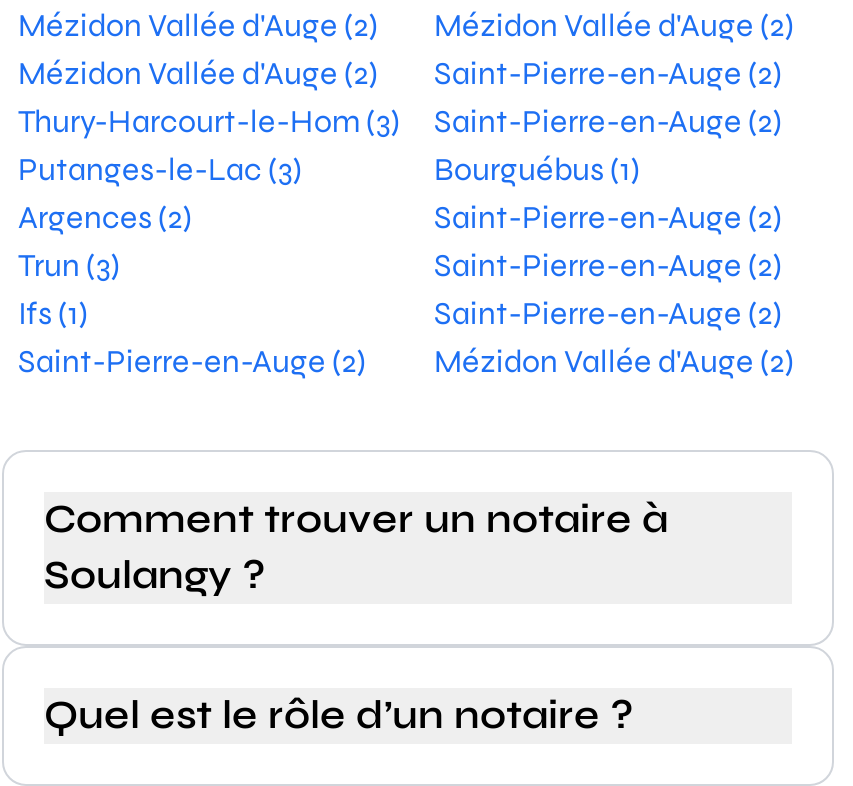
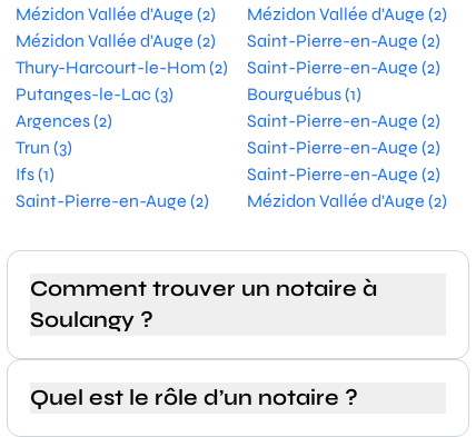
- Thury-Harcourt-le-Hom (3)
+ Thury-Harcourt-le-Hom (2)
